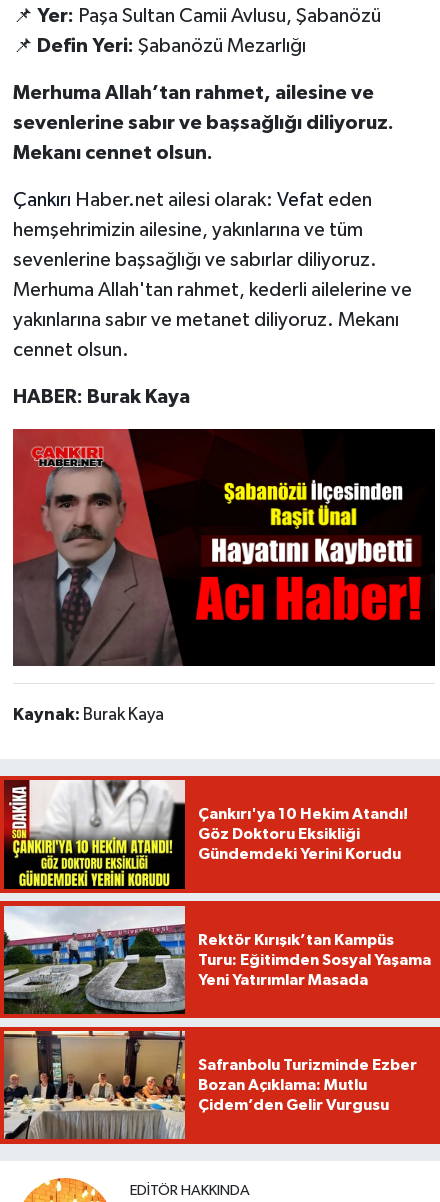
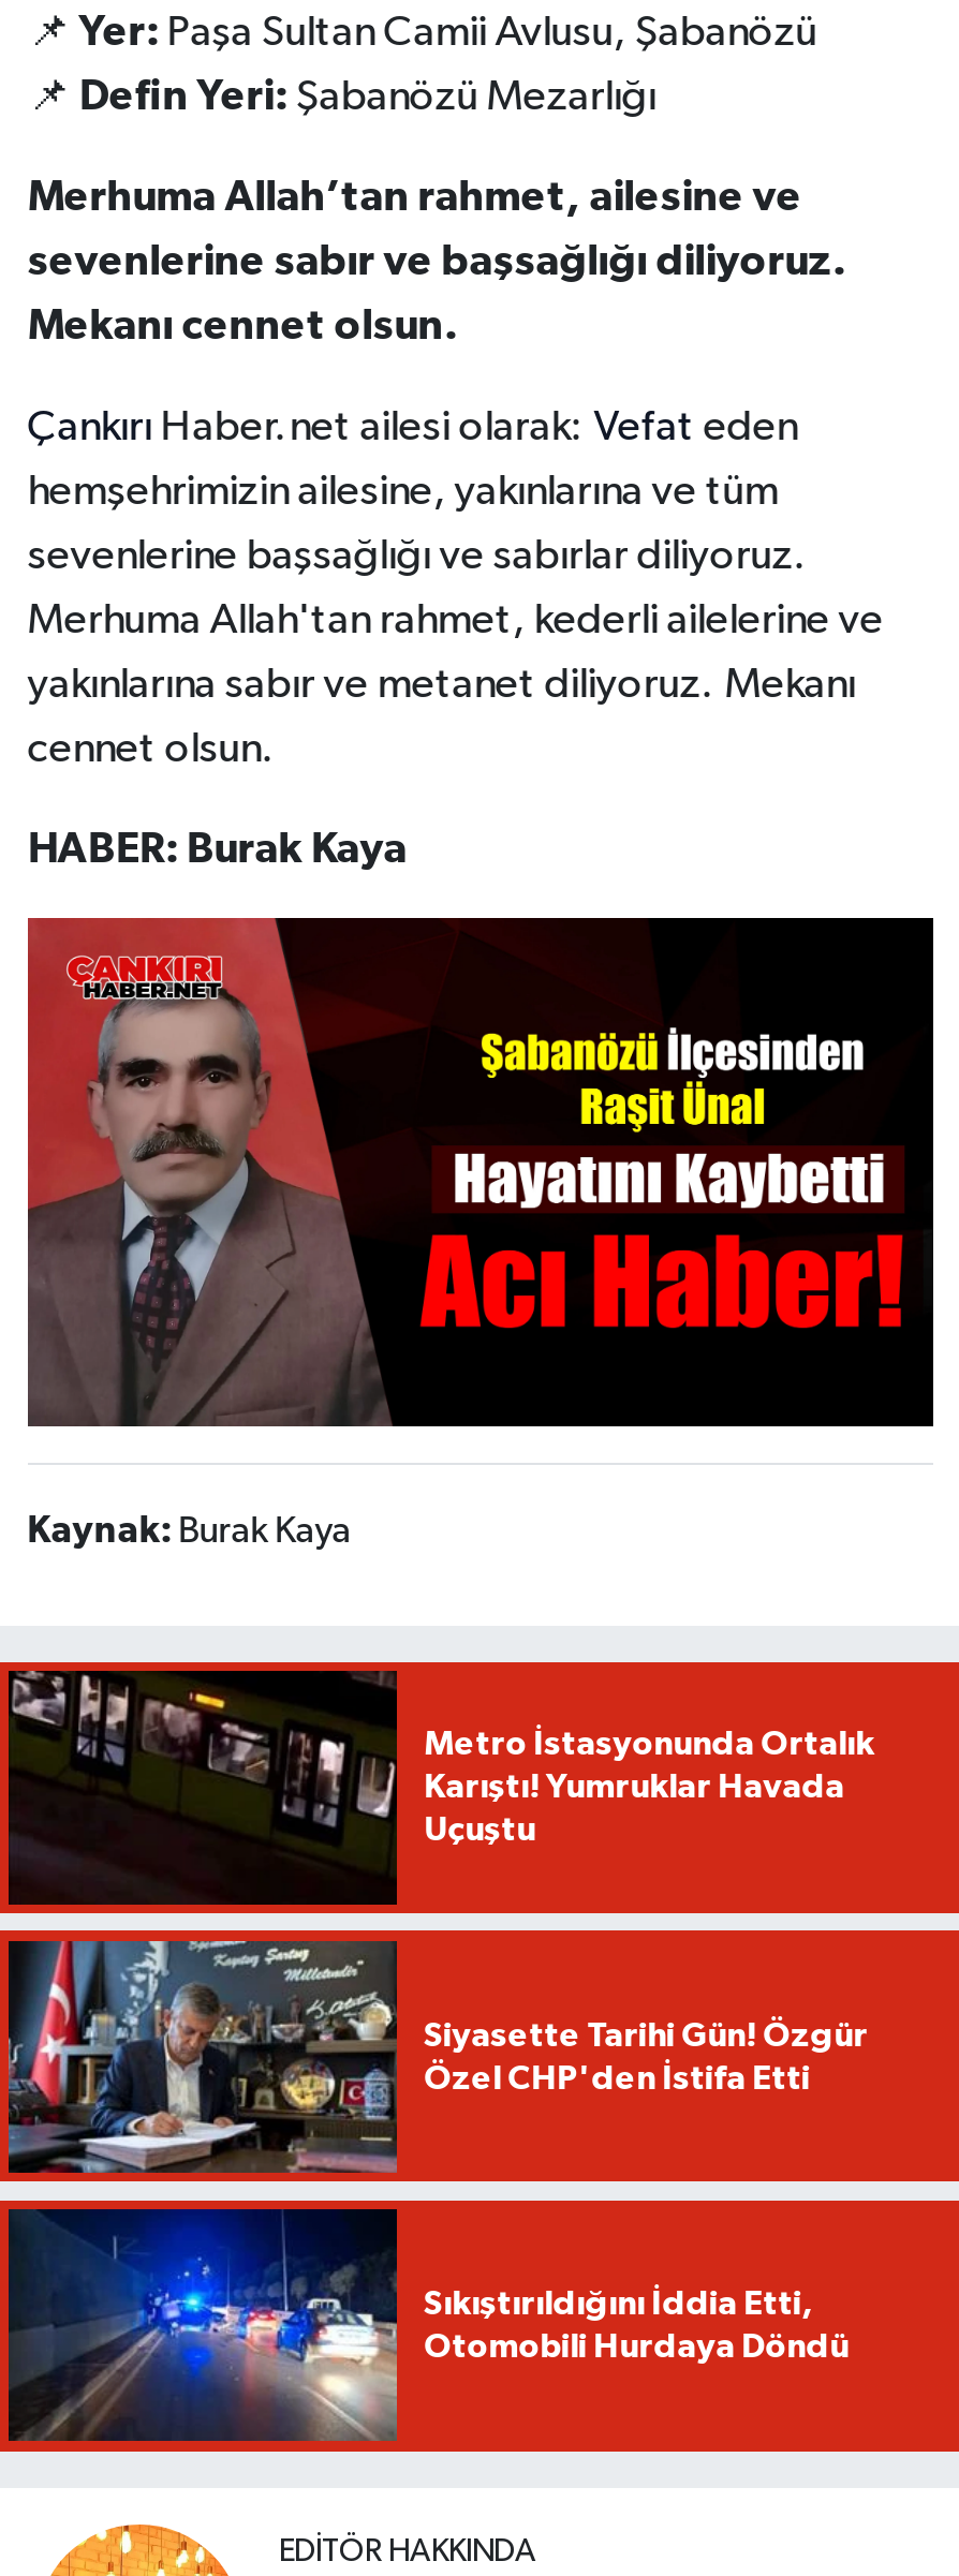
- [image]
- Çankırı'ya 10 Hekim Atandı!
- Göz Doktoru Eksikliği
- Gündemdeki Yerini Korudu
+ [image]
+ Metro İstasyonunda Ortalık
+ Karıştı! Yumruklar Havada
+ Uçuştu

- [image]
- Rektör Kırışık’tan Kampüs
- Turu: Eğitimden Sosyal Yaşama
- Yeni Yatırımlar Masada
+ [image]
+ Siyasette Tarihi Gün! Özgür
+ Özel CHP'den İstifa Etti

- [image]
- Safranbolu Turizminde Ezber
- Bozan Açıklama: Mutlu
- Çidem’den Gelir Vurgusu
+ [image]
+ Sıkıştırıldığını İddia Etti,
+ Otomobili Hurdaya Döndü
